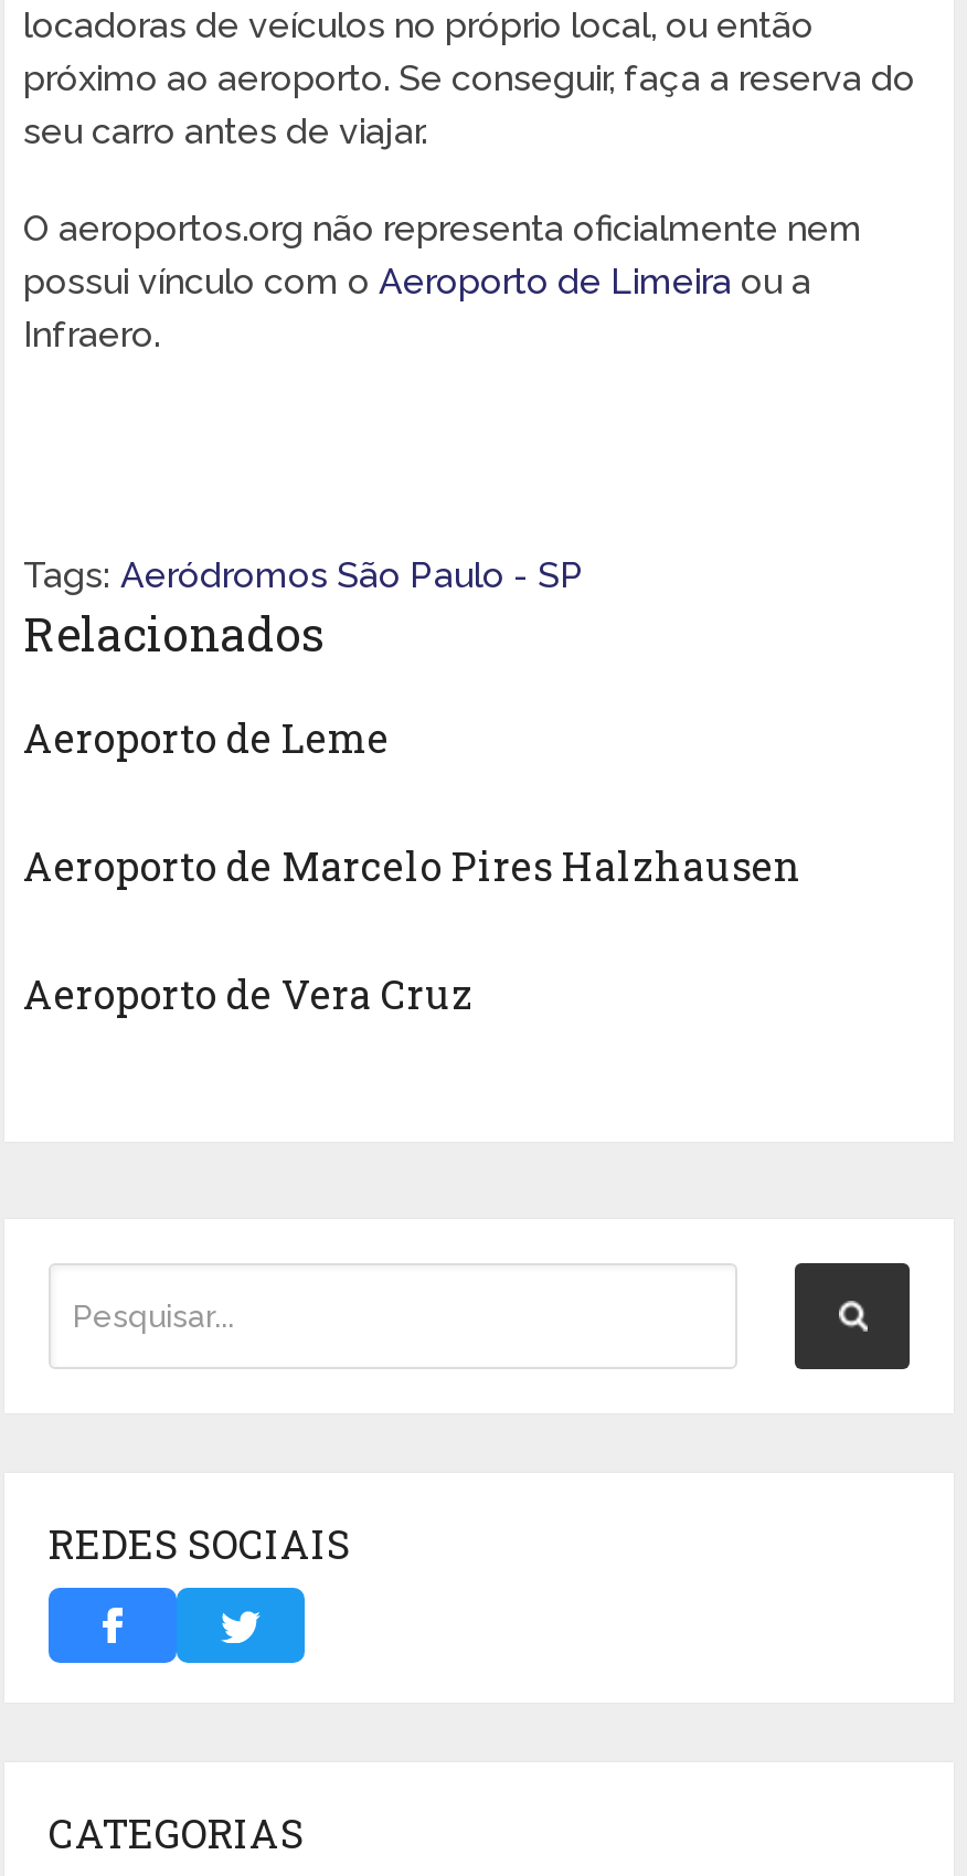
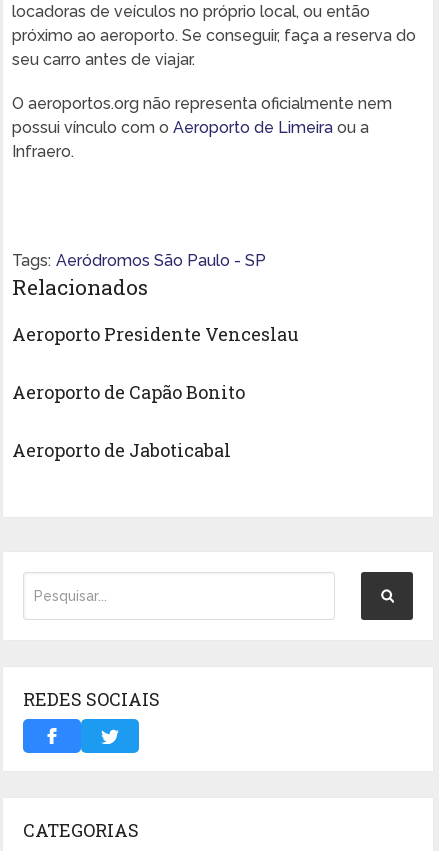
- Aeroporto de Leme
+ Aeroporto Presidente Venceslau

- Aeroporto de Marcelo Pires Halzhausen
+ Aeroporto de Capão Bonito

- Aeroporto de Vera Cruz
+ Aeroporto de Jaboticabal
